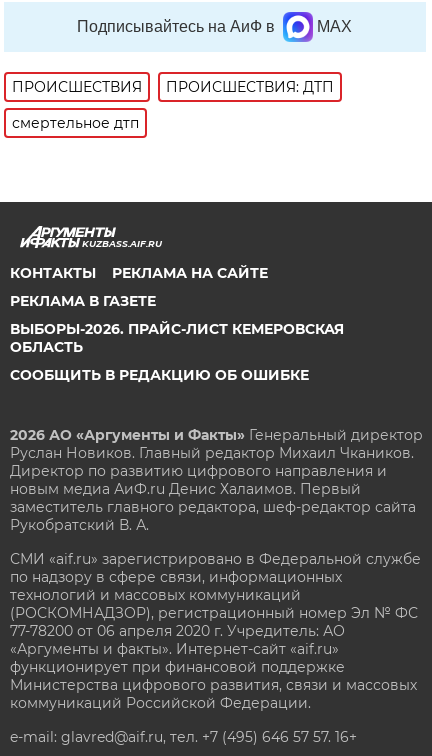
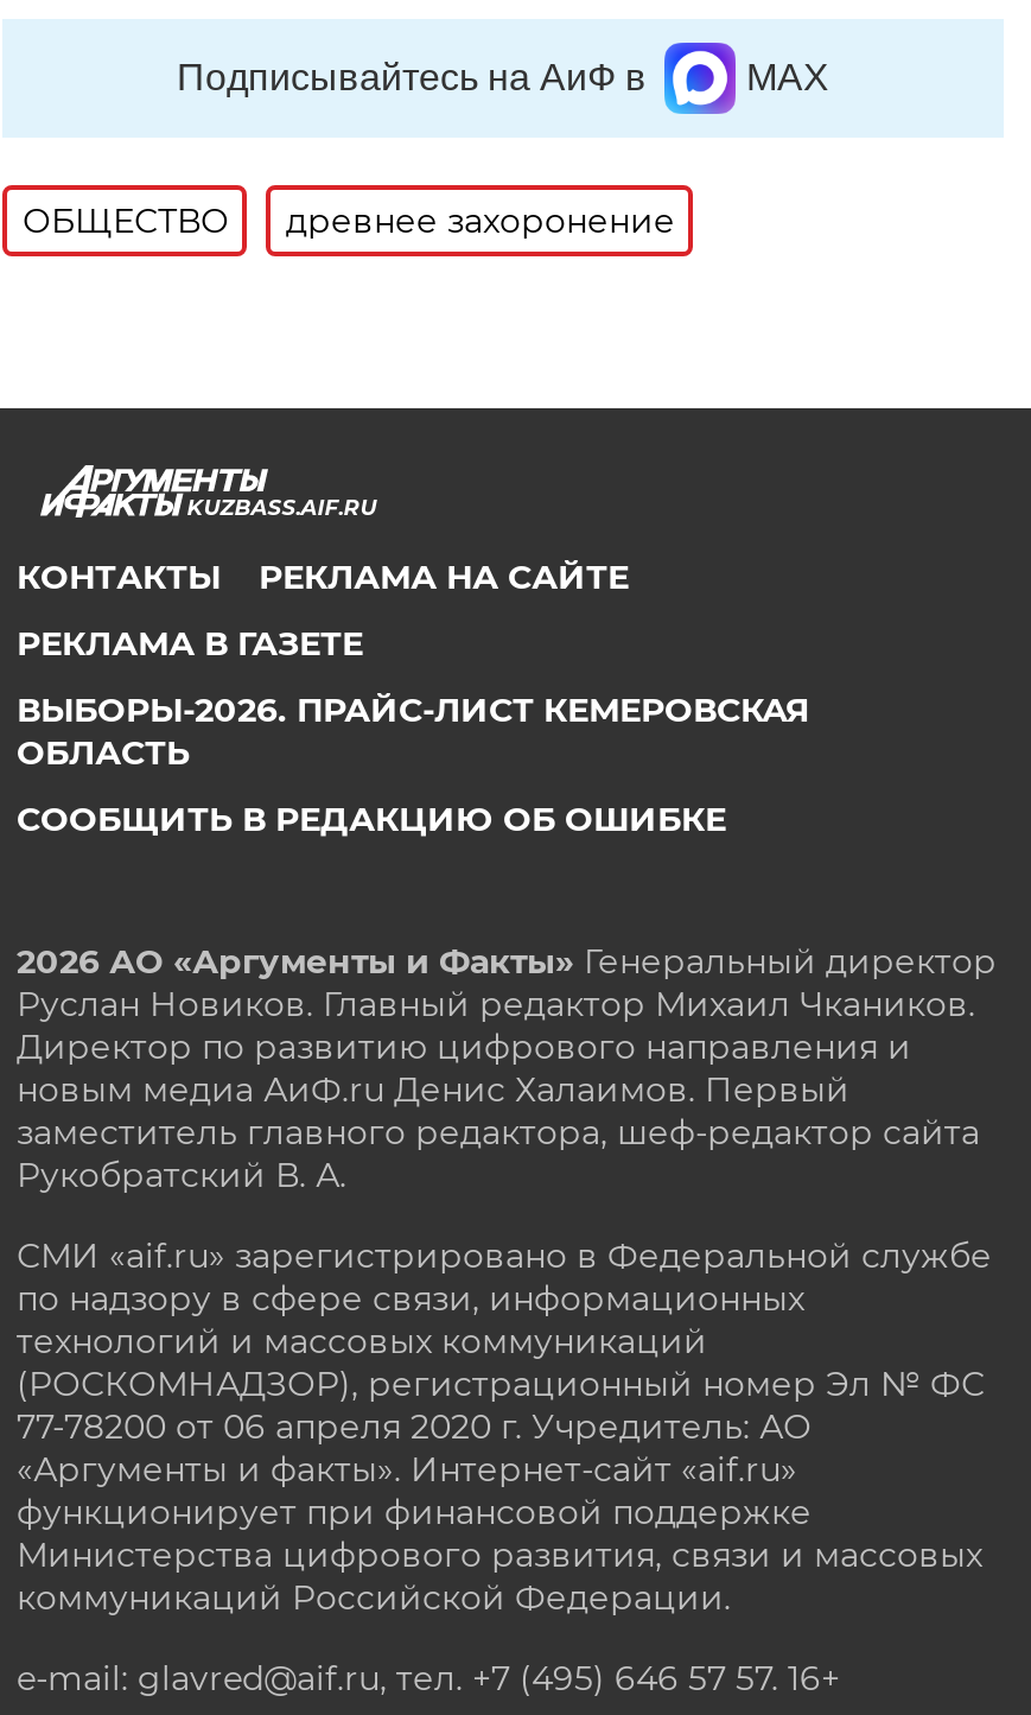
- ПРОИСШЕСТВИЯ
- ПРОИСШЕСТВИЯ: ДТП
- смертельное дтп
+ ОБЩЕСТВО
+ древнее захоронение
